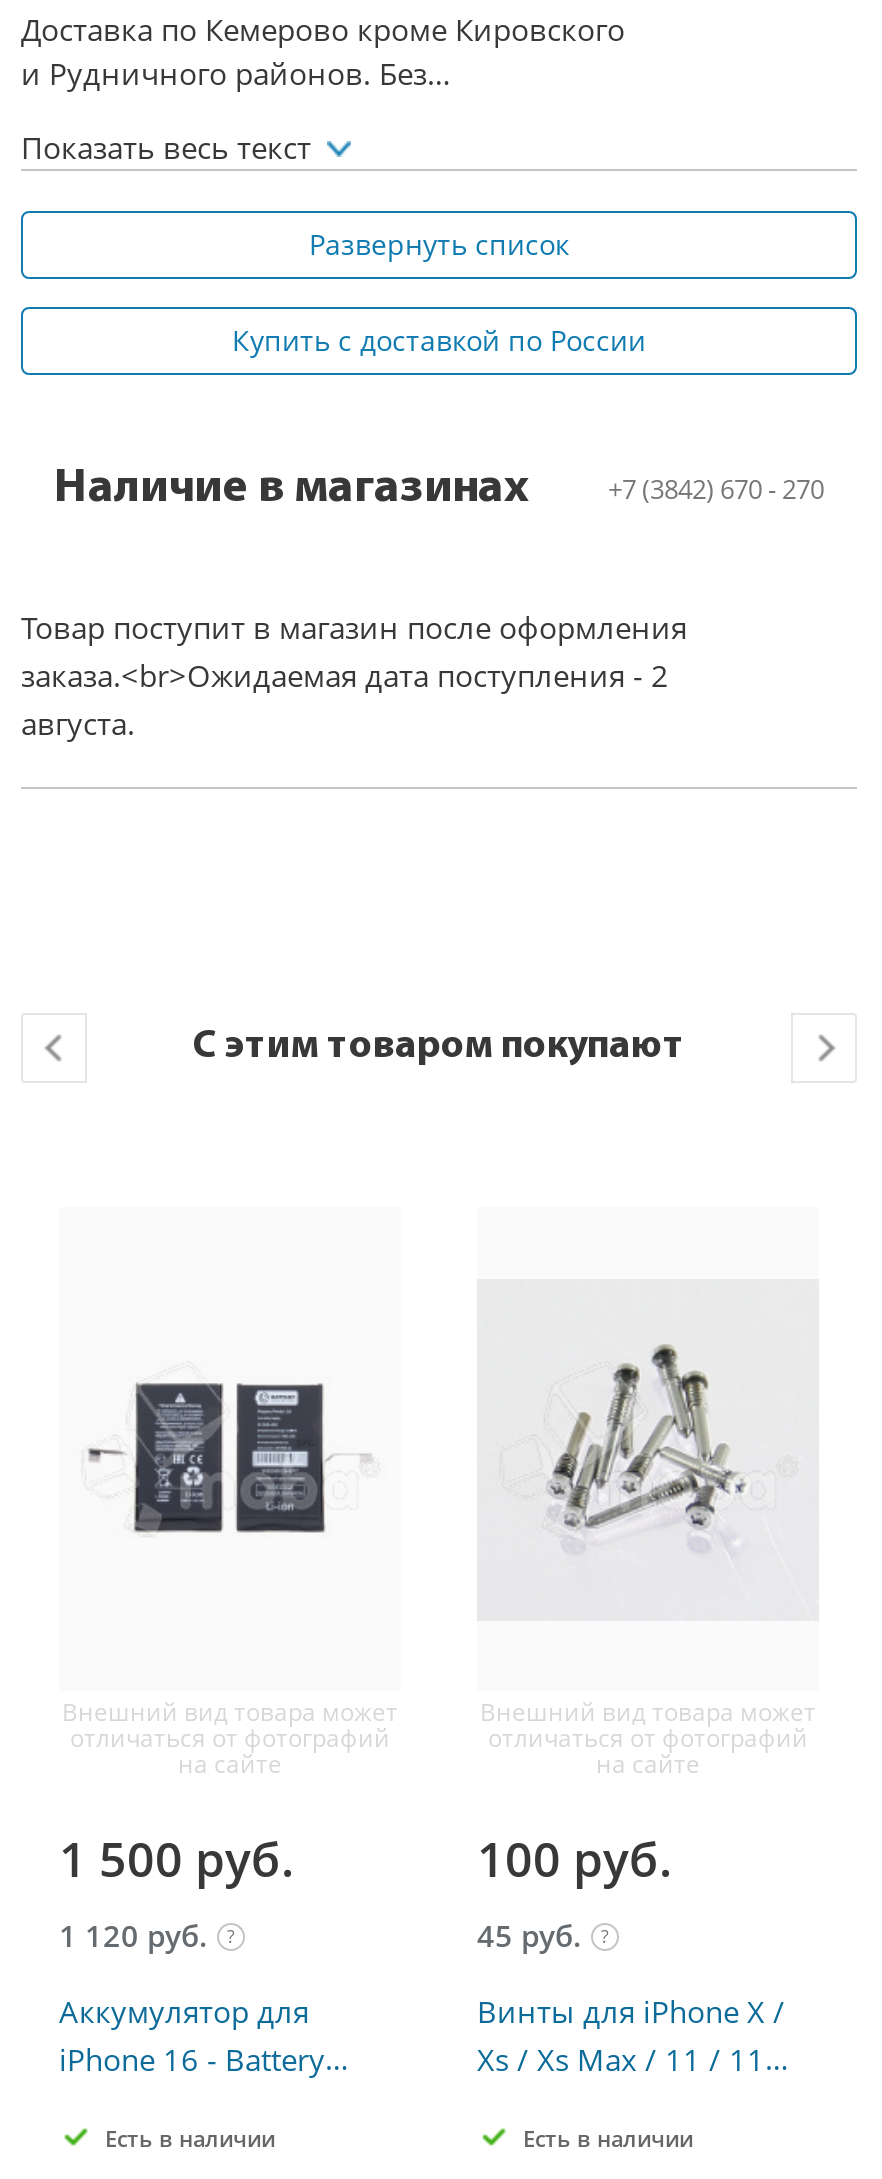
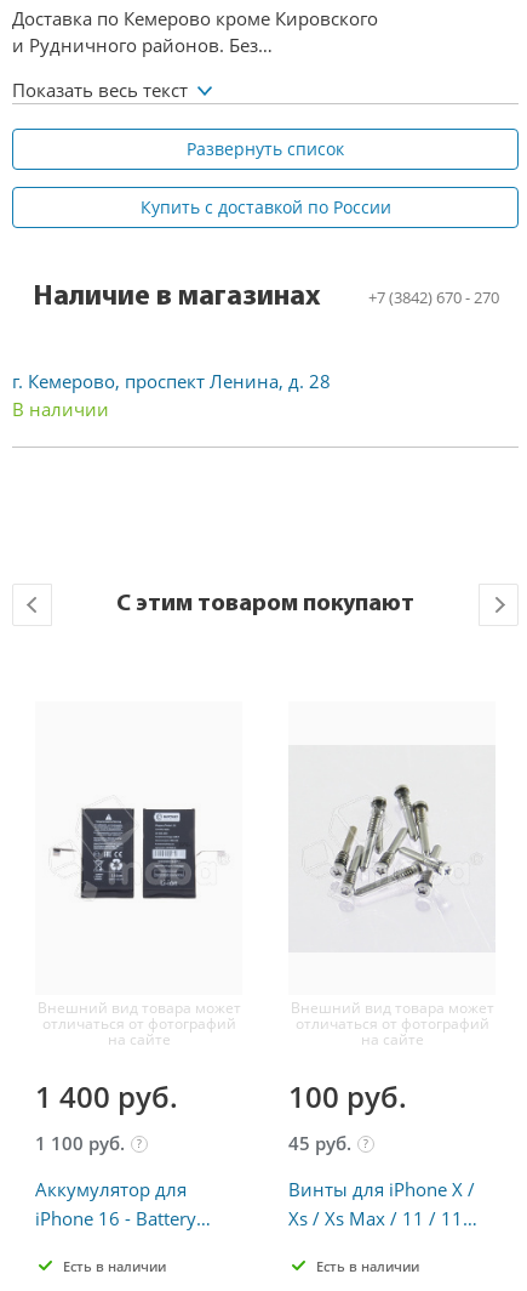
- Товар поступит в магазин после оформления
- заказа.<br>Ожидаемая дата поступления - 2
- августа.
+ г. Кемерово, проспект Ленина, д. 28
+ В наличии

- 1 500 руб.
+ 1 400 руб.

- 1 120 руб.
+ 1 100 руб.
